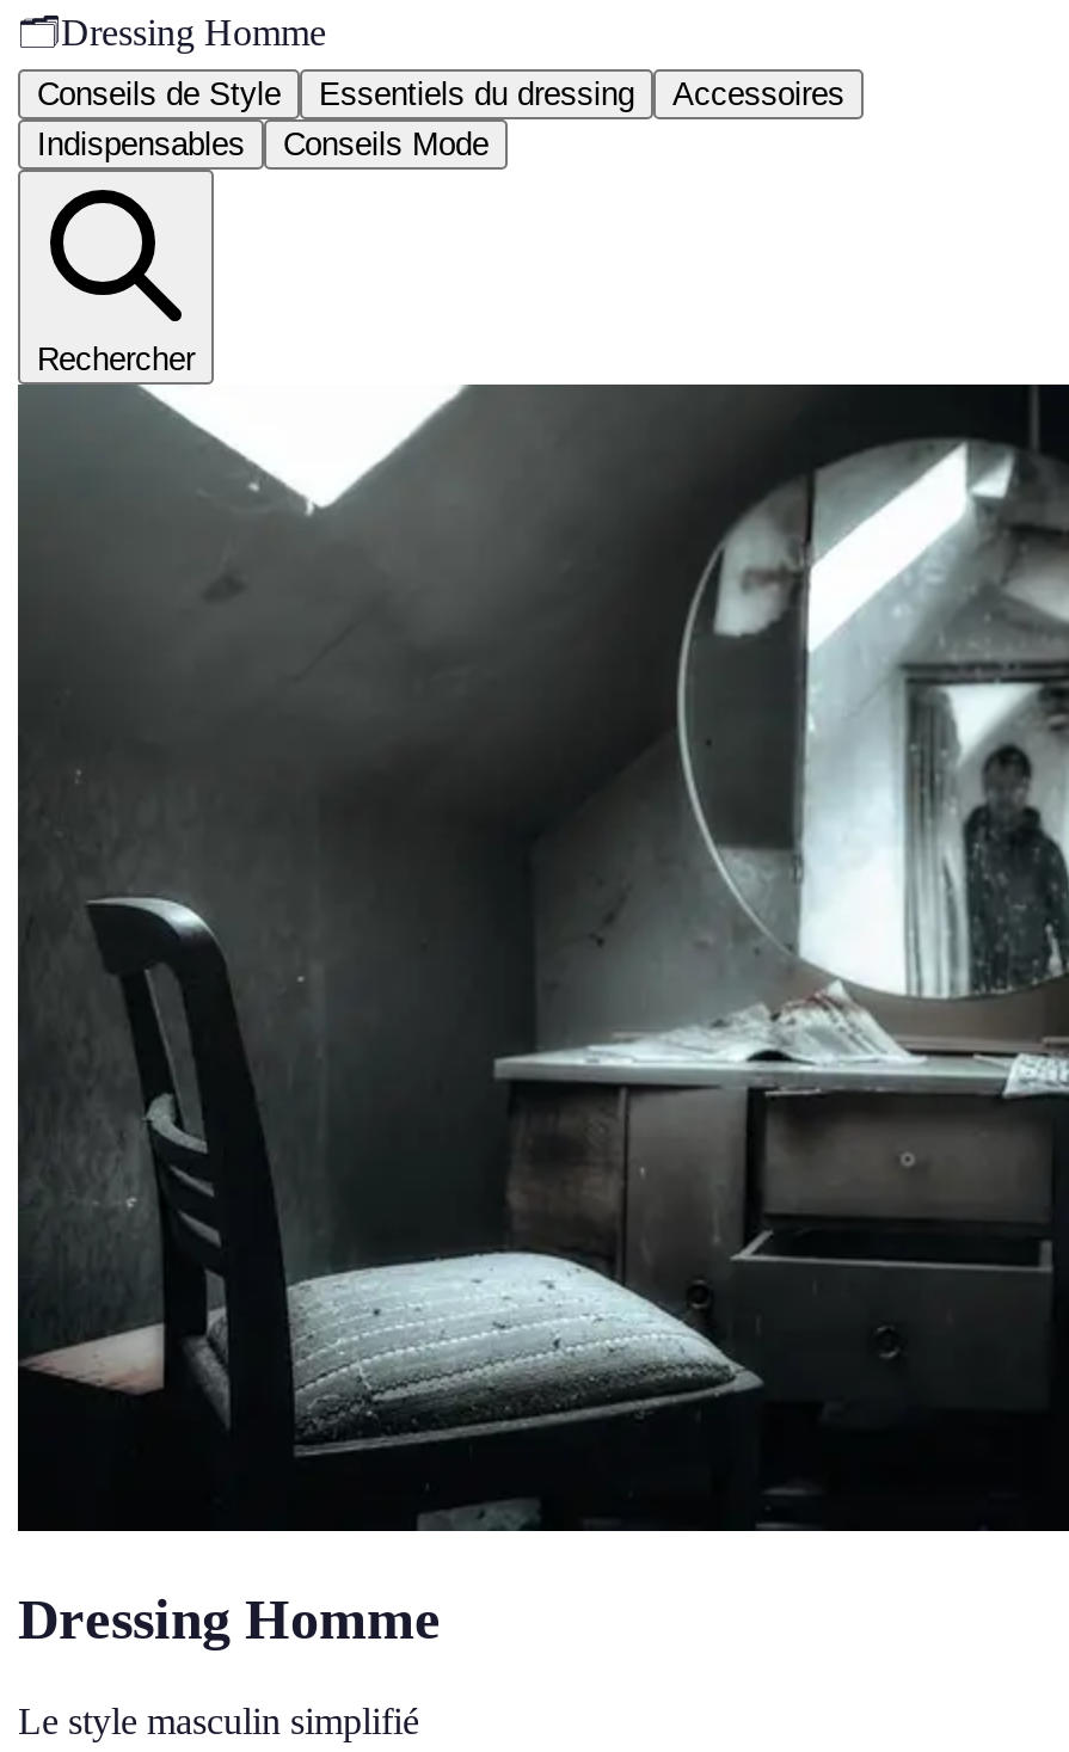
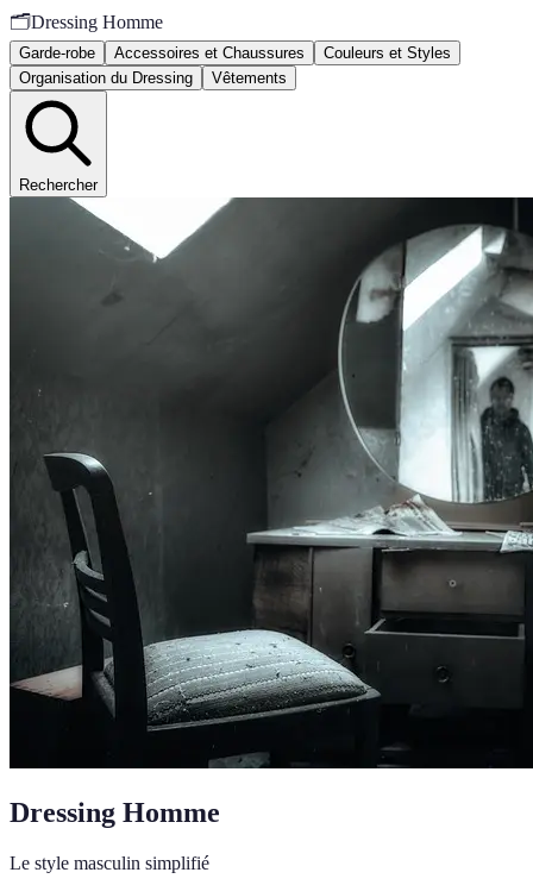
- Conseils de Style
- Essentiels du dressing
- Accessoires
- Indispensables
- Conseils Mode
+ Garde-robe
+ Accessoires et Chaussures
+ Couleurs et Styles
+ Organisation du Dressing
+ Vêtements
